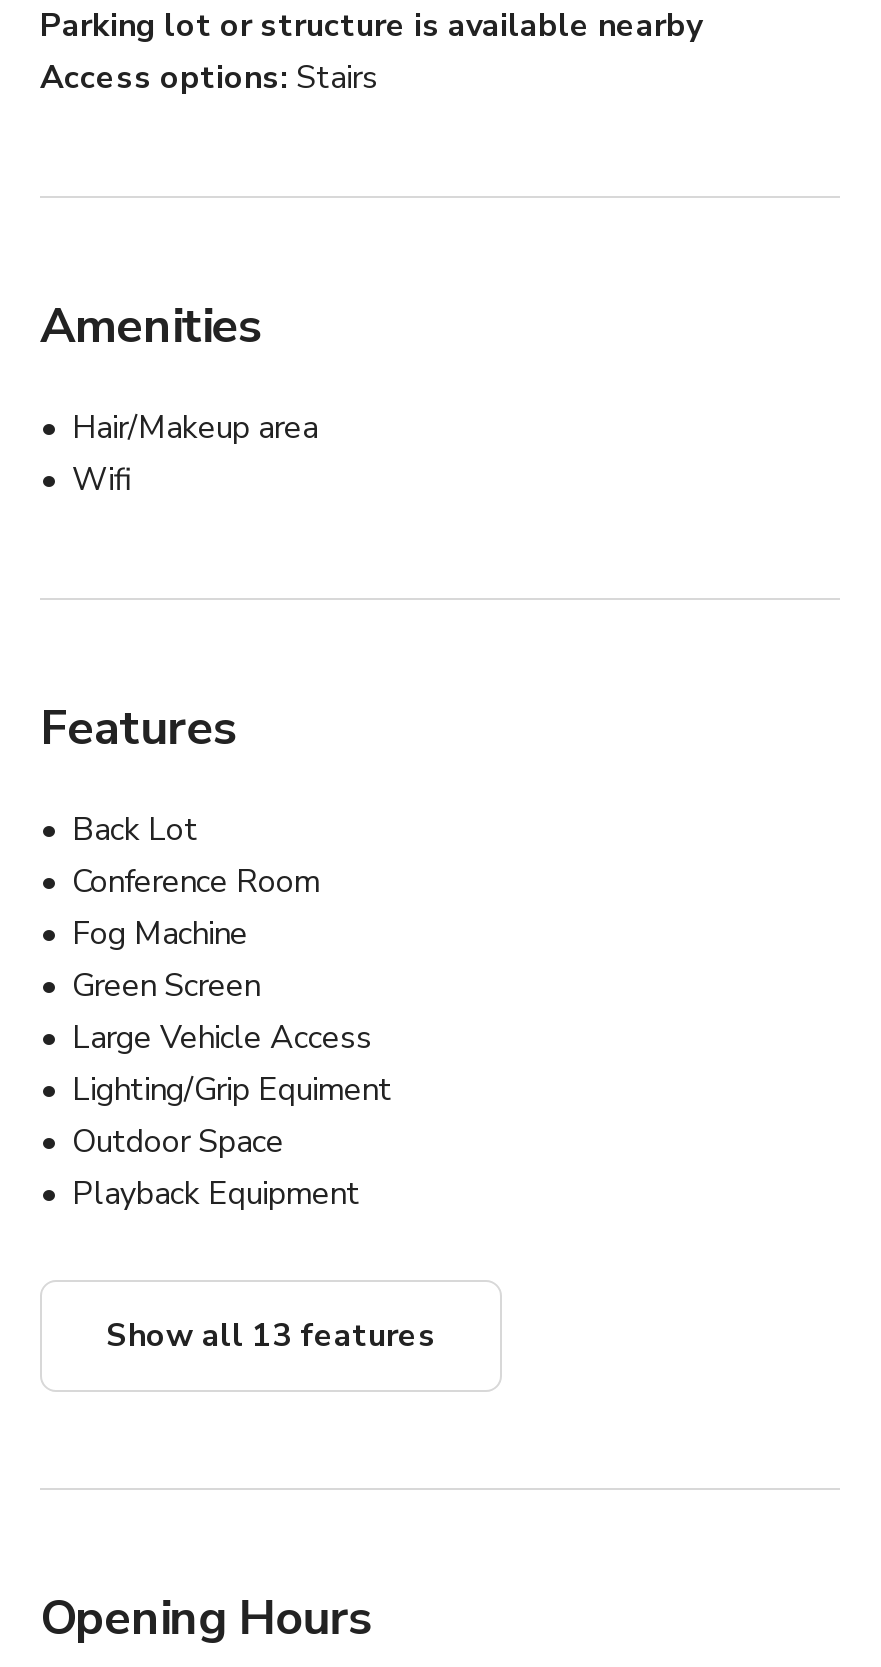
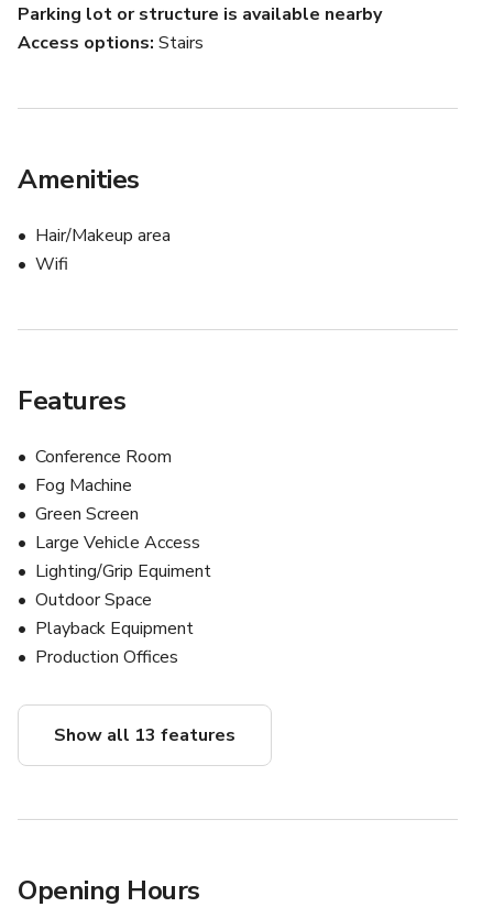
- Back Lot

moved up: Conference Room | Fog Machine | Green Screen | Large Vehicle Access | Lighting/Grip Equiment | Outdoor Space | Playback Equipment

+ Production Offices
